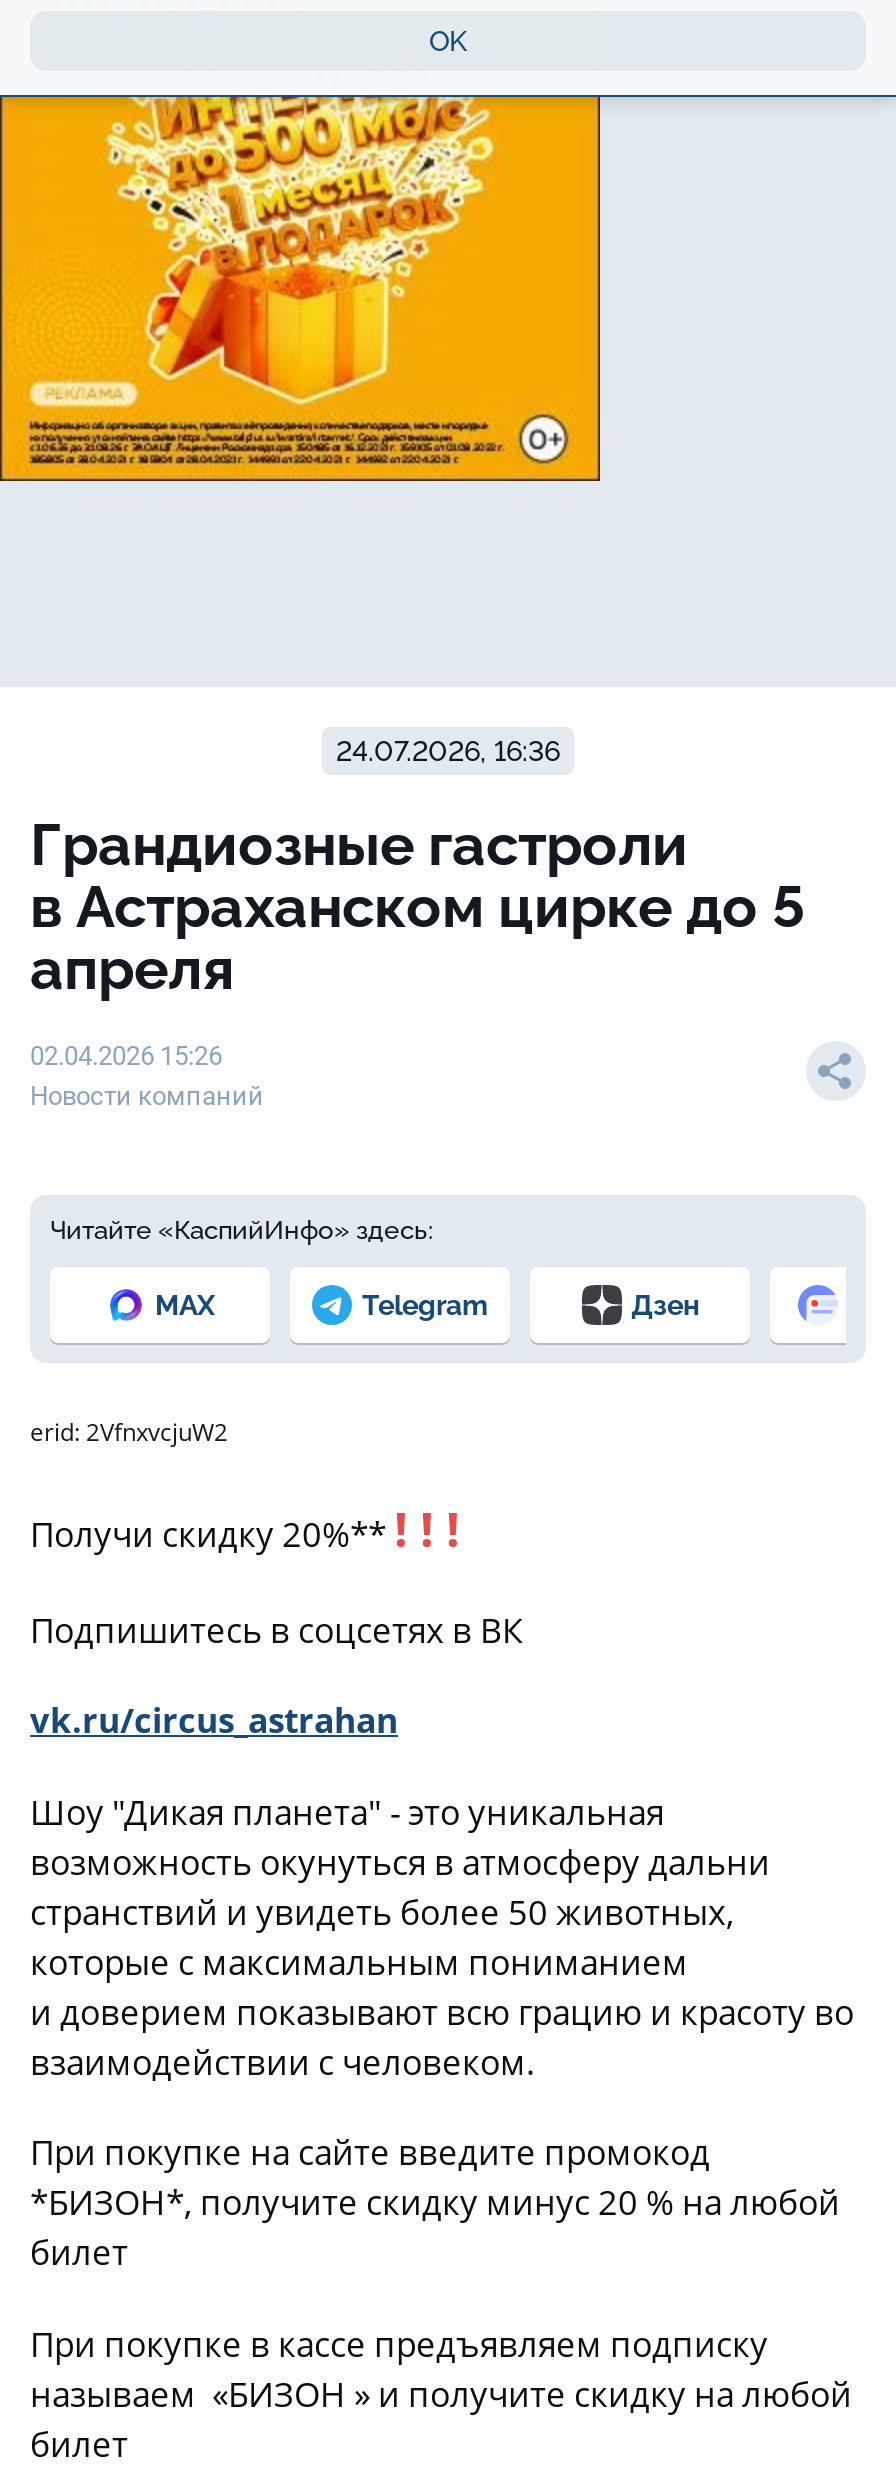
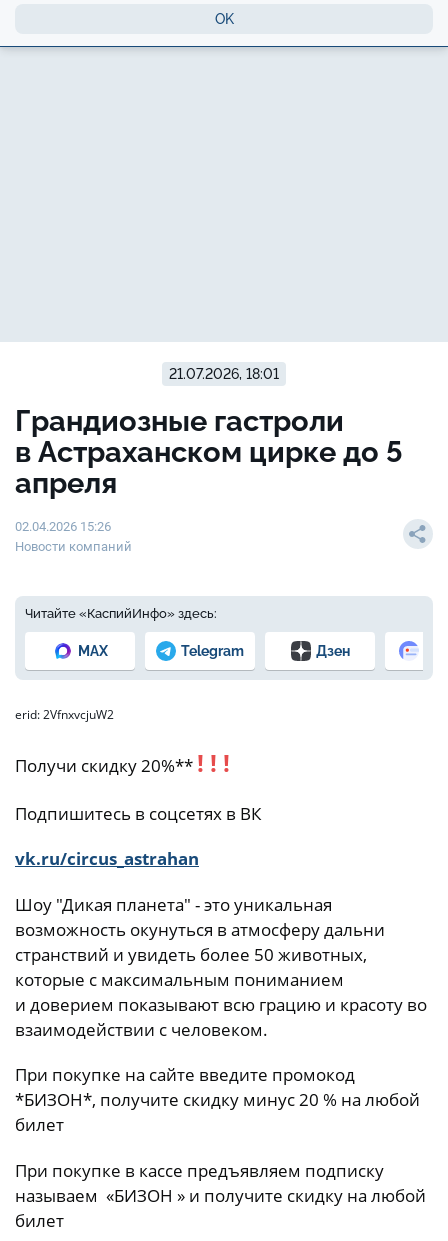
- [image]

- 24.07.2026, 16:36
+ 21.07.2026, 18:01
